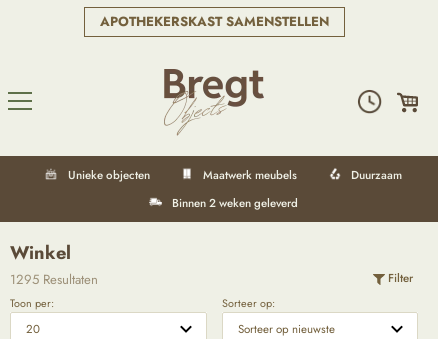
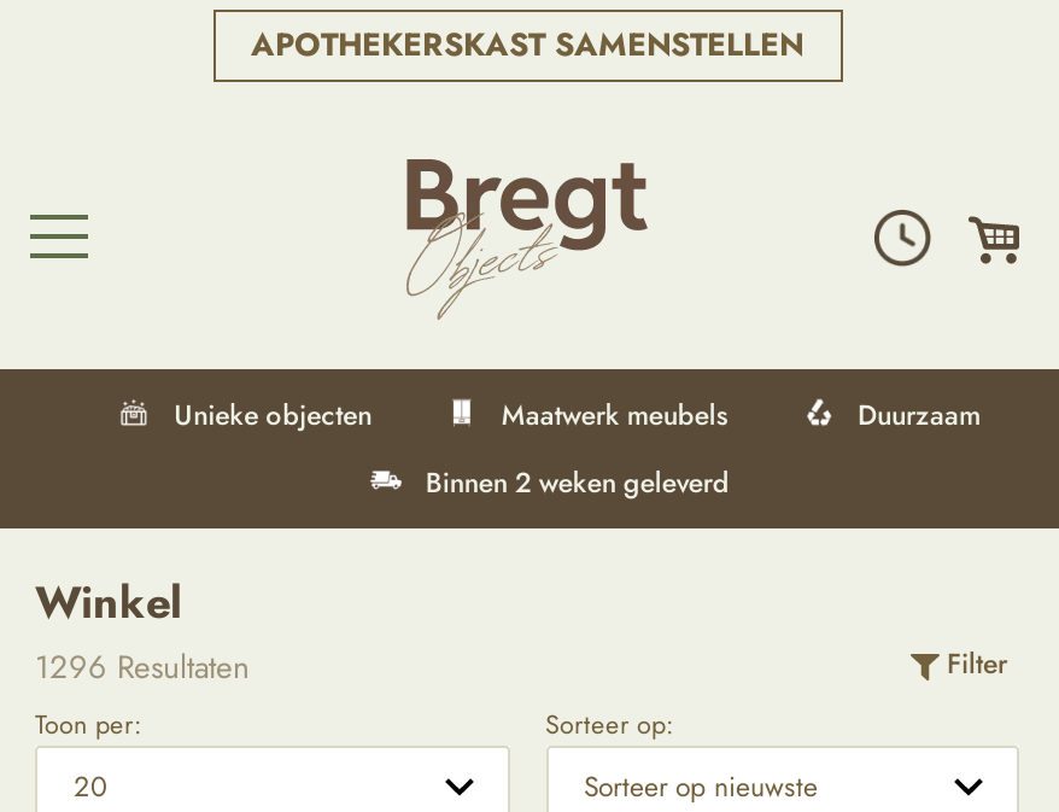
- 1295 Resultaten
+ 1296 Resultaten
